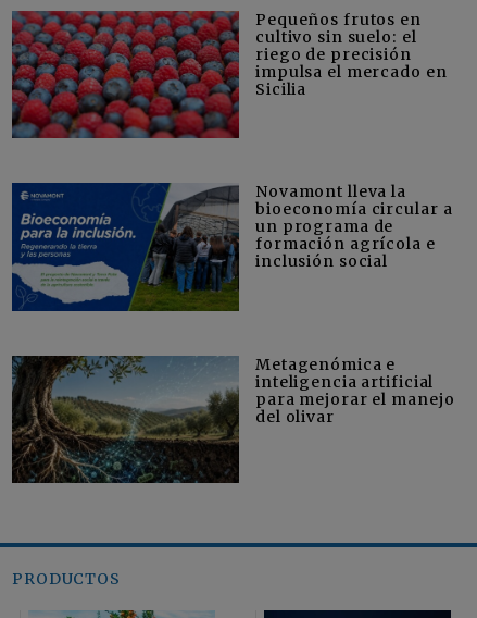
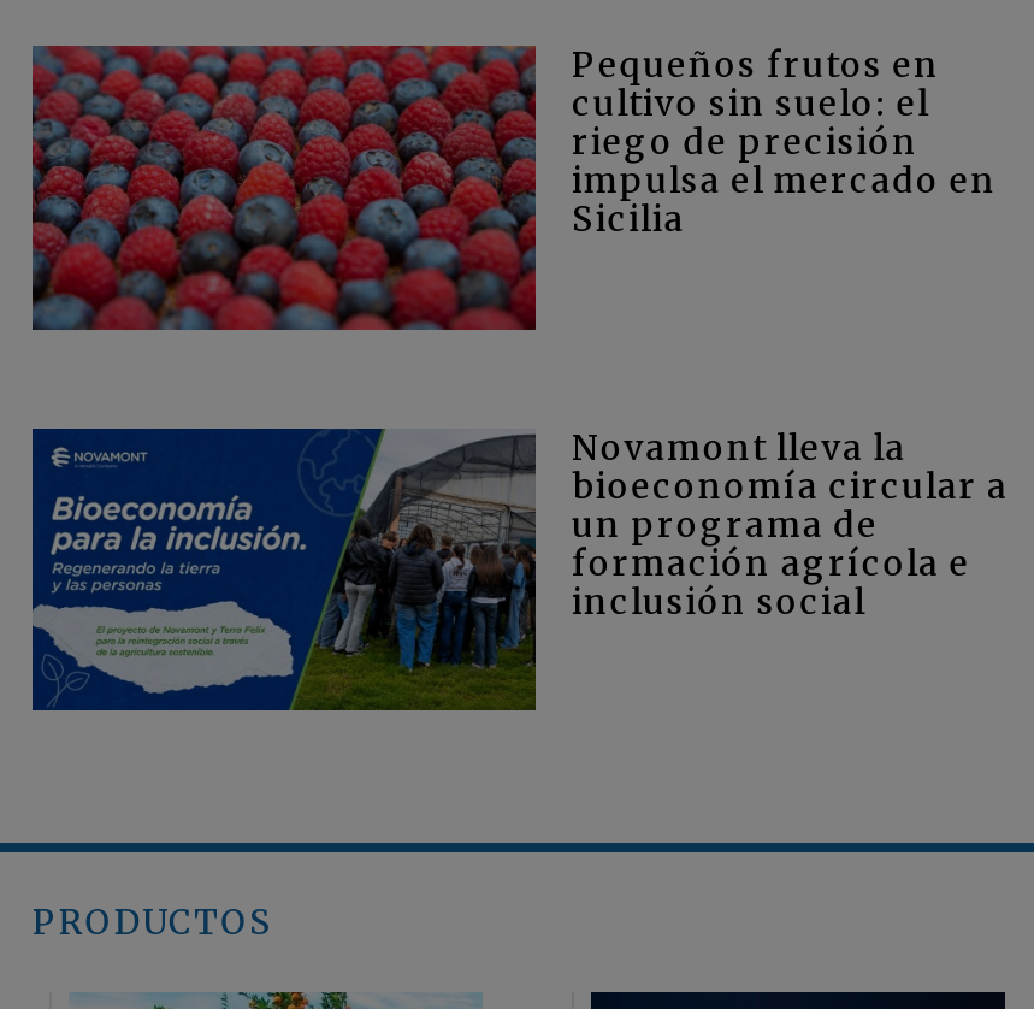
- [image]
- Metagenómica e
- inteligencia artificial
- para mejorar el manejo
- del olivar
